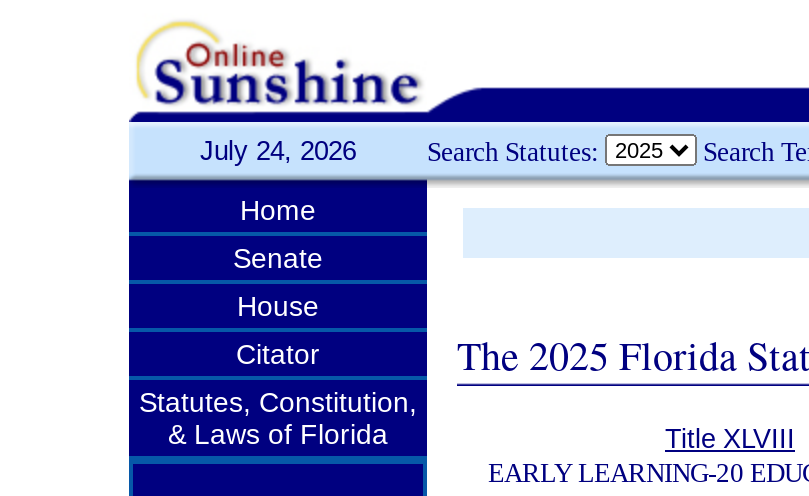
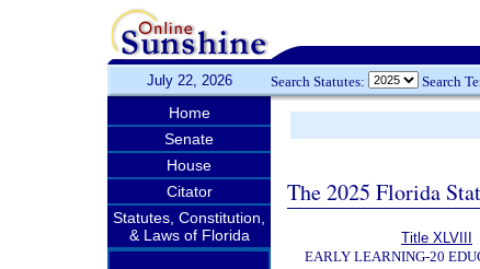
- July 24, 2026
+ July 22, 2026
